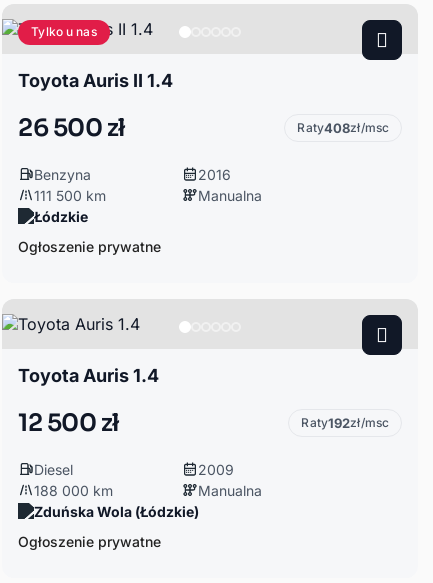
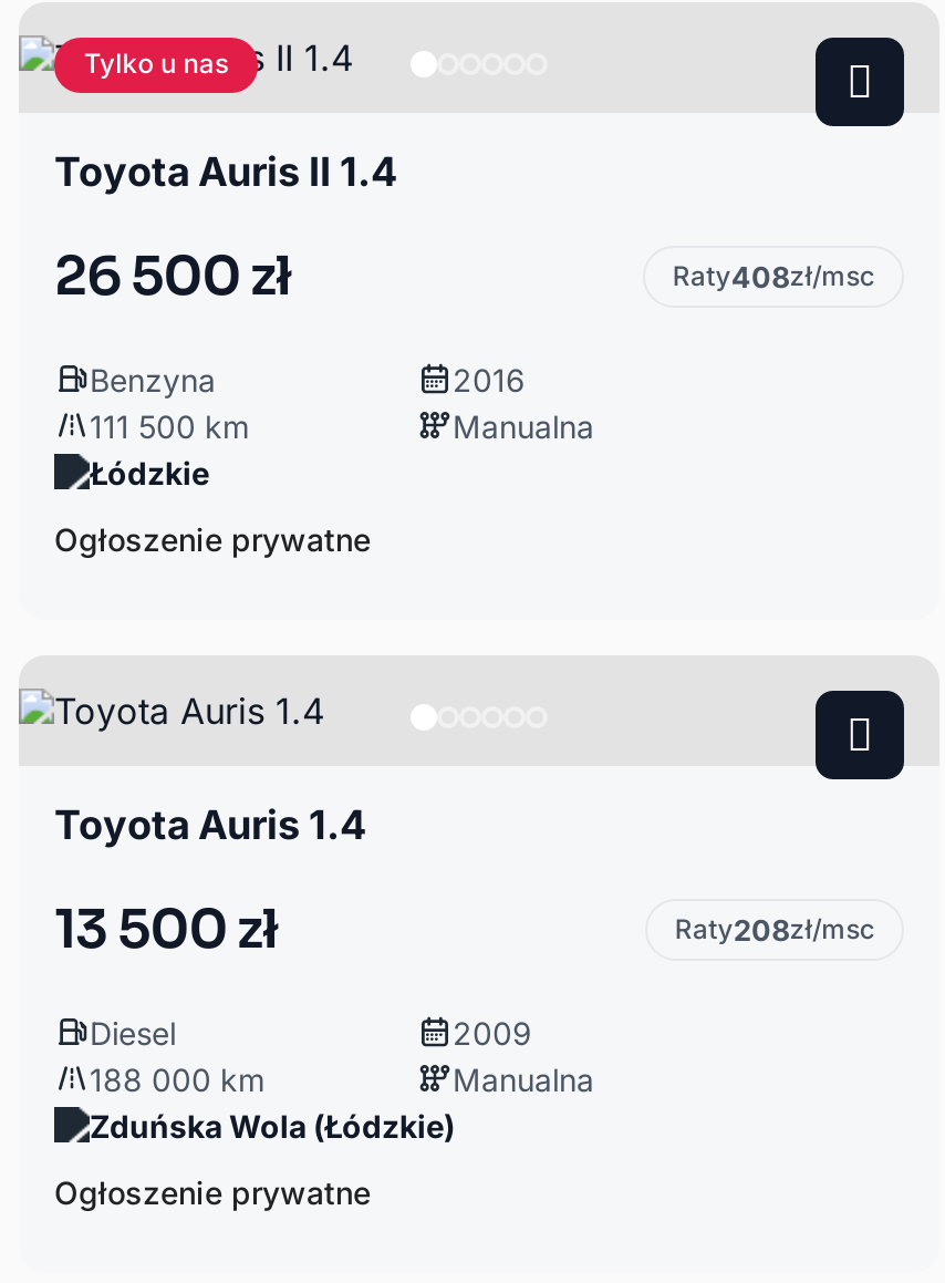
- 12 500 zł
+ 13 500 zł

- Raty192zł/msc
+ Raty208zł/msc
